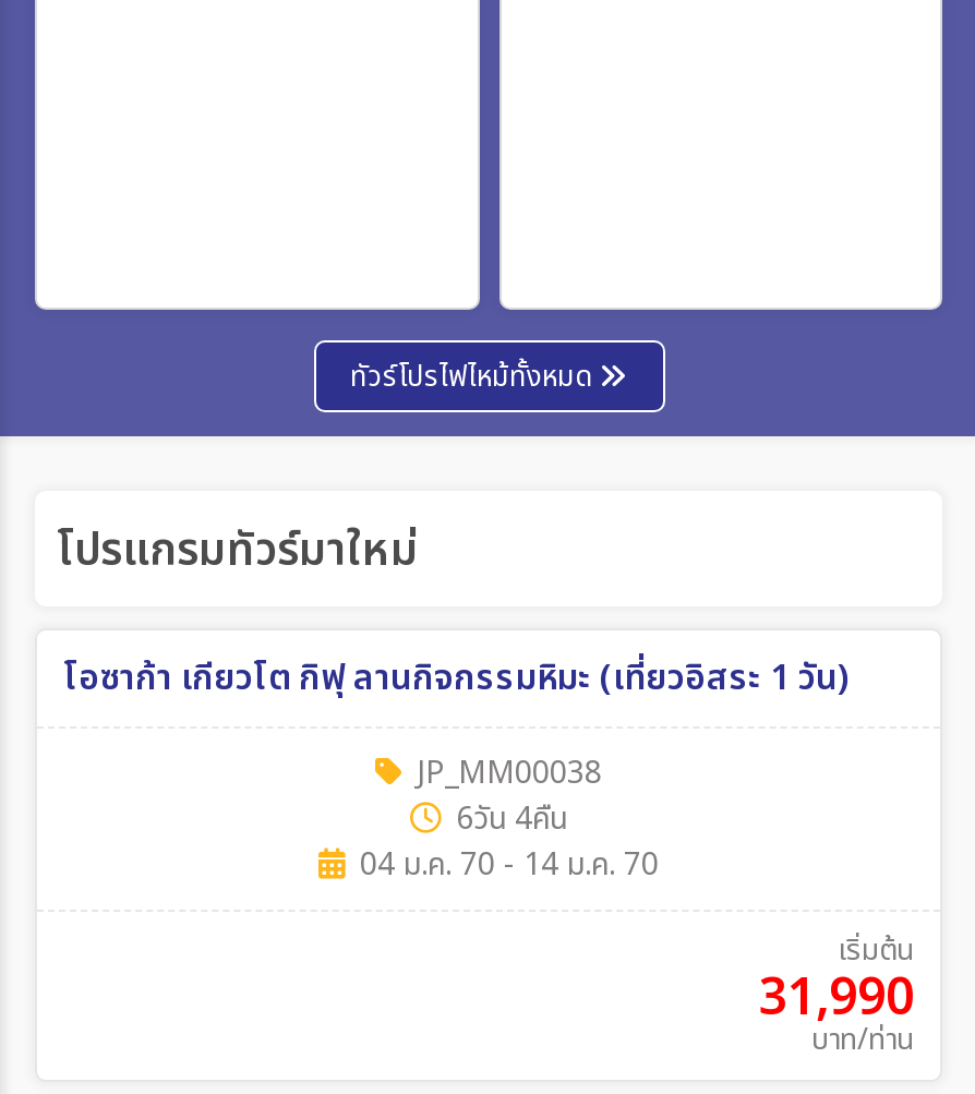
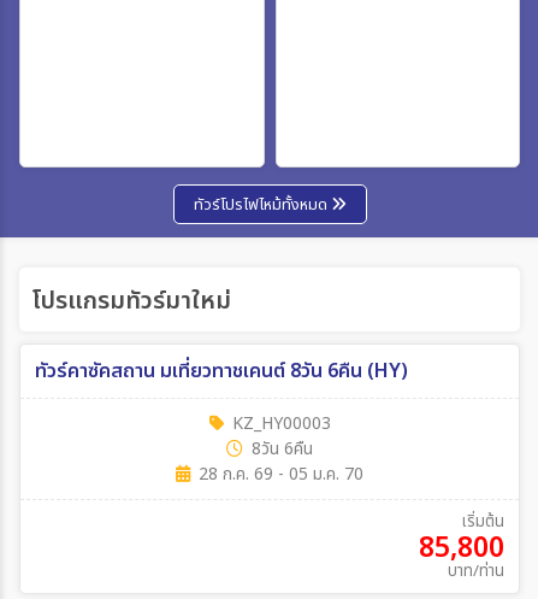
- โอซาก้า เกียวโต กิฟุ ลานกิจกรรมหิมะ (เที่ยวอิสระ 1 วัน)
+ ทัวร์คาซัคสถาน มเที่ยวทาชเคนต์ 8วัน 6คืน (HY)

- JP_MM00038
- 6วัน 4คืน
- 04 ม.ค. 70 - 14 ม.ค. 70
+ KZ_HY00003
+ 8วัน 6คืน
+ 28 ก.ค. 69 - 05 ม.ค. 70

- 31,990
+ 85,800
